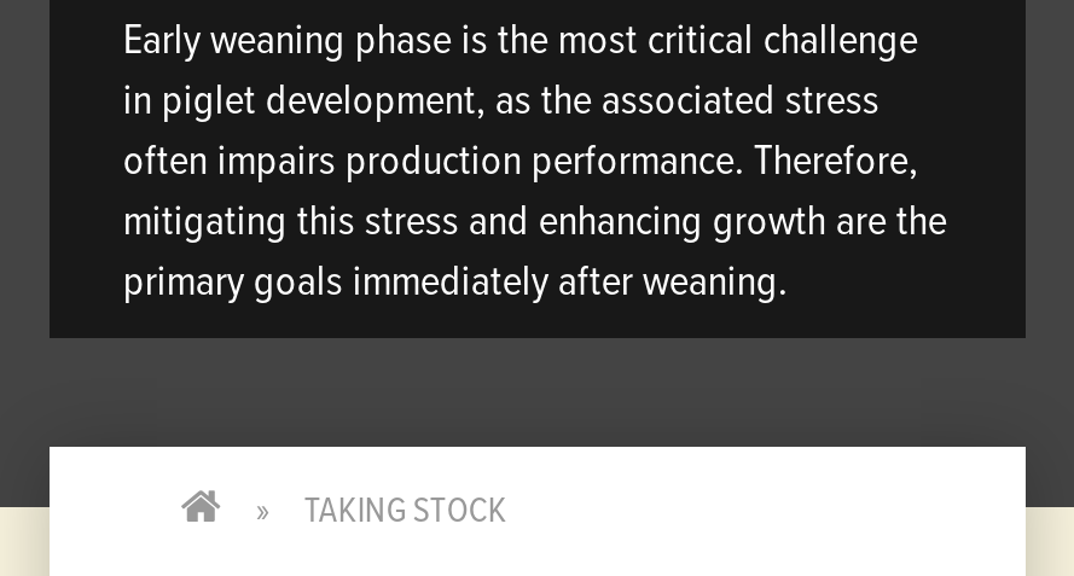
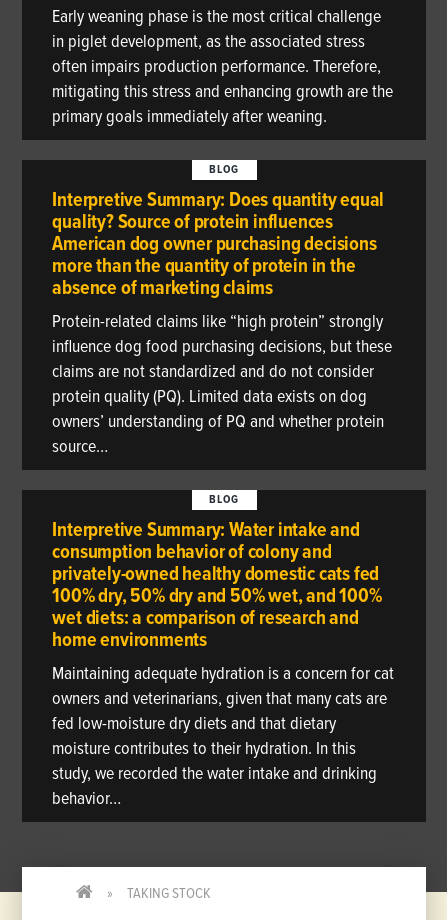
+ BLOG
+ Interpretive Summary: Does quantity equal
+ quality? Source of protein influences
+ American dog owner purchasing decisions
+ more than the quantity of protein in the
+ absence of marketing claims
+ Protein-related claims like “high protein” strongly
+ influence dog food purchasing decisions, but these
+ claims are not standardized and do not consider
+ protein quality (PQ). Limited data exists on dog
+ owners’ understanding of PQ and whether protein
+ source…
+ BLOG
+ Interpretive Summary: Water intake and
+ consumption behavior of colony and
+ privately-owned healthy domestic cats fed
+ 100% dry, 50% dry and 50% wet, and 100%
+ wet diets: a comparison of research and
+ home environments
+ Maintaining adequate hydration is a concern for cat
+ owners and veterinarians, given that many cats are
+ fed low-moisture dry diets and that dietary
+ moisture contributes to their hydration. In this
+ study, we recorded the water intake and drinking
+ behavior…
